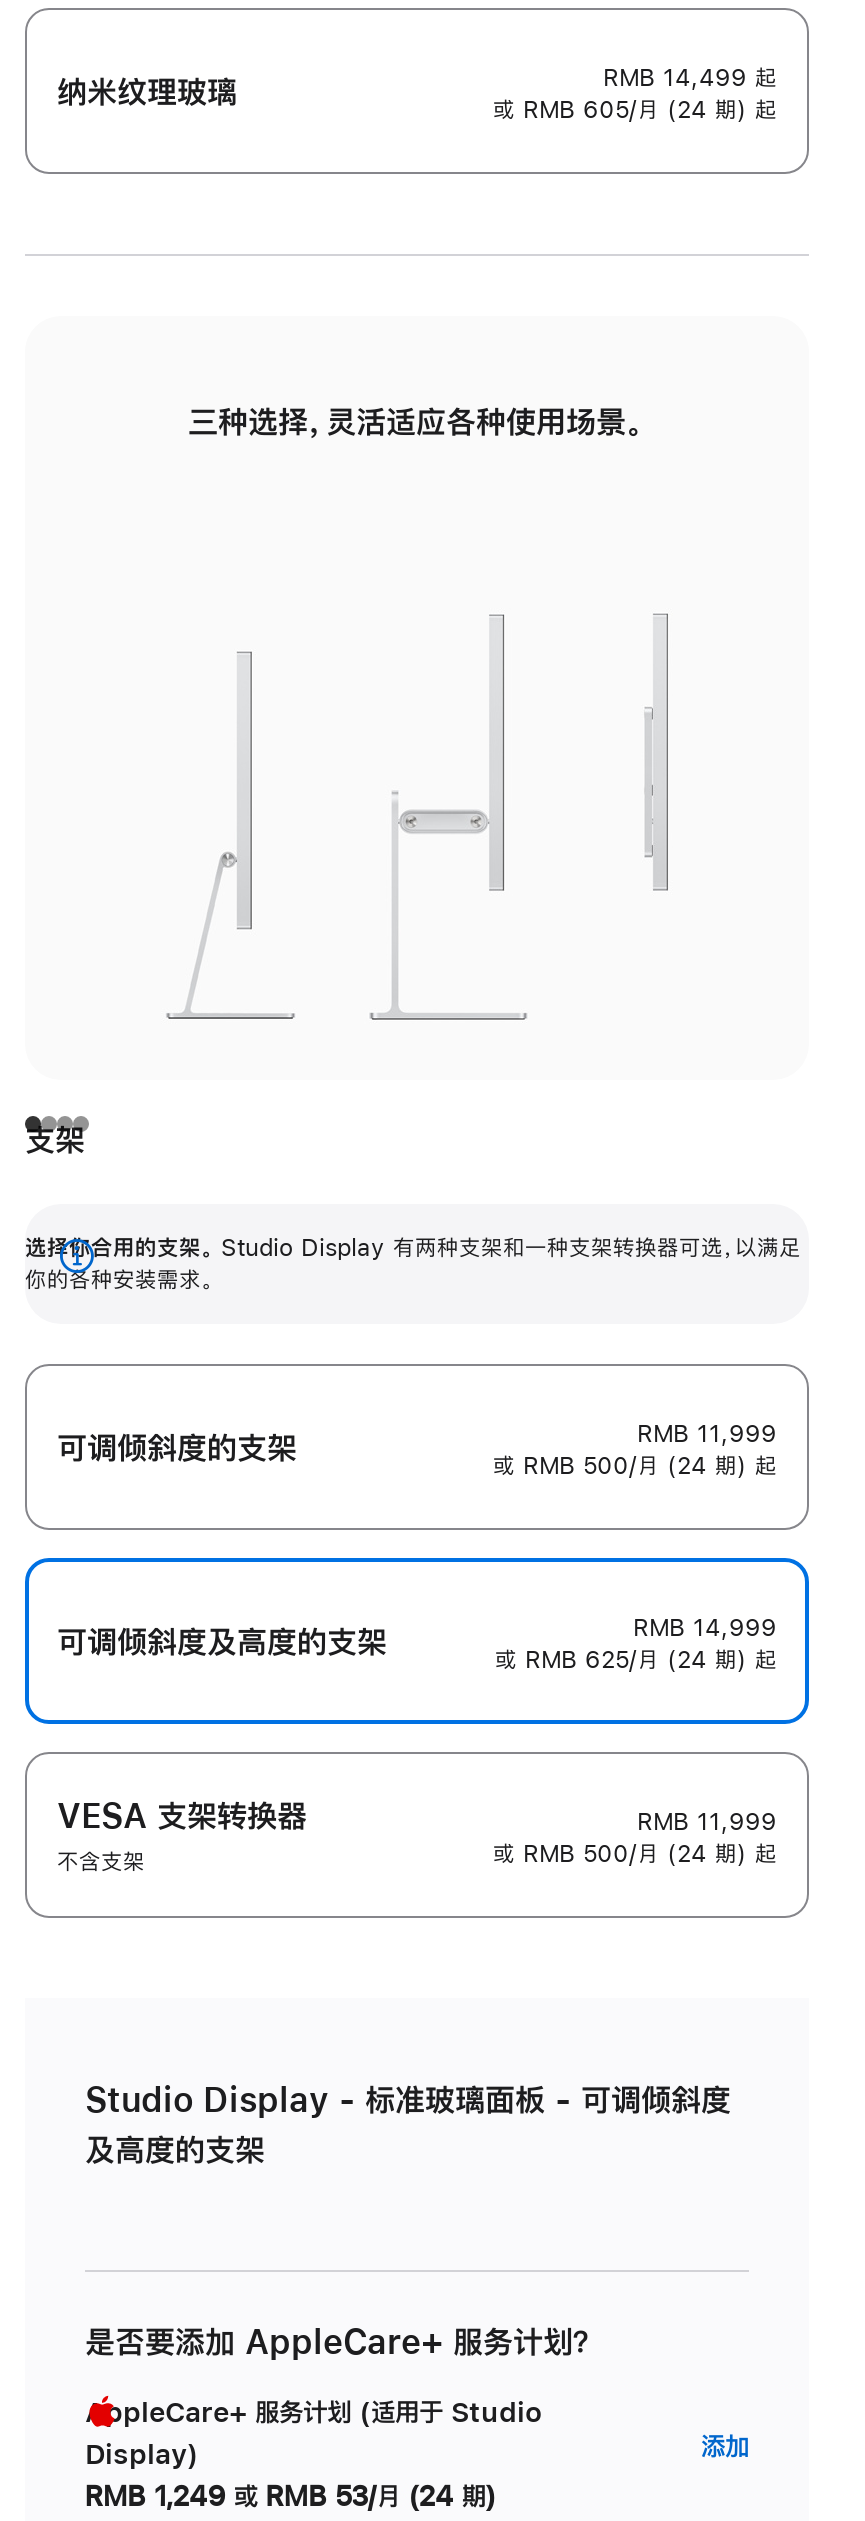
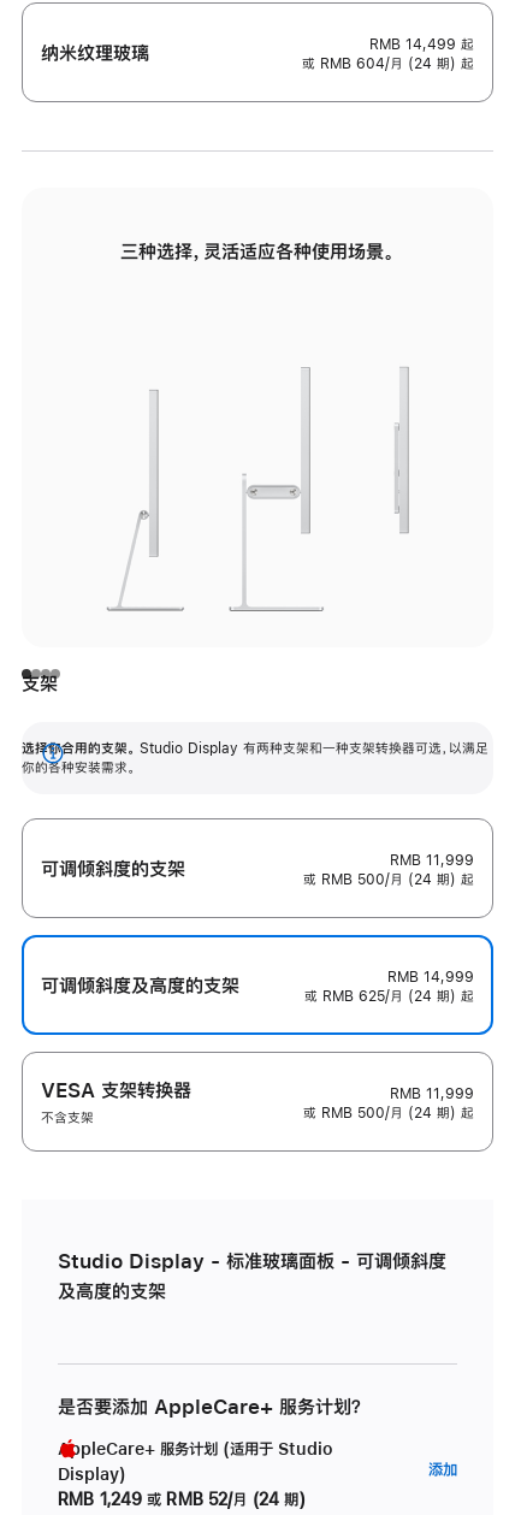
- 或 RMB 605/月 (24 期) 起
+ 或 RMB 604/月 (24 期) 起

- RMB 1,249 或 RMB 53/月 (24 期)
+ RMB 1,249 或 RMB 52/月 (24 期)
